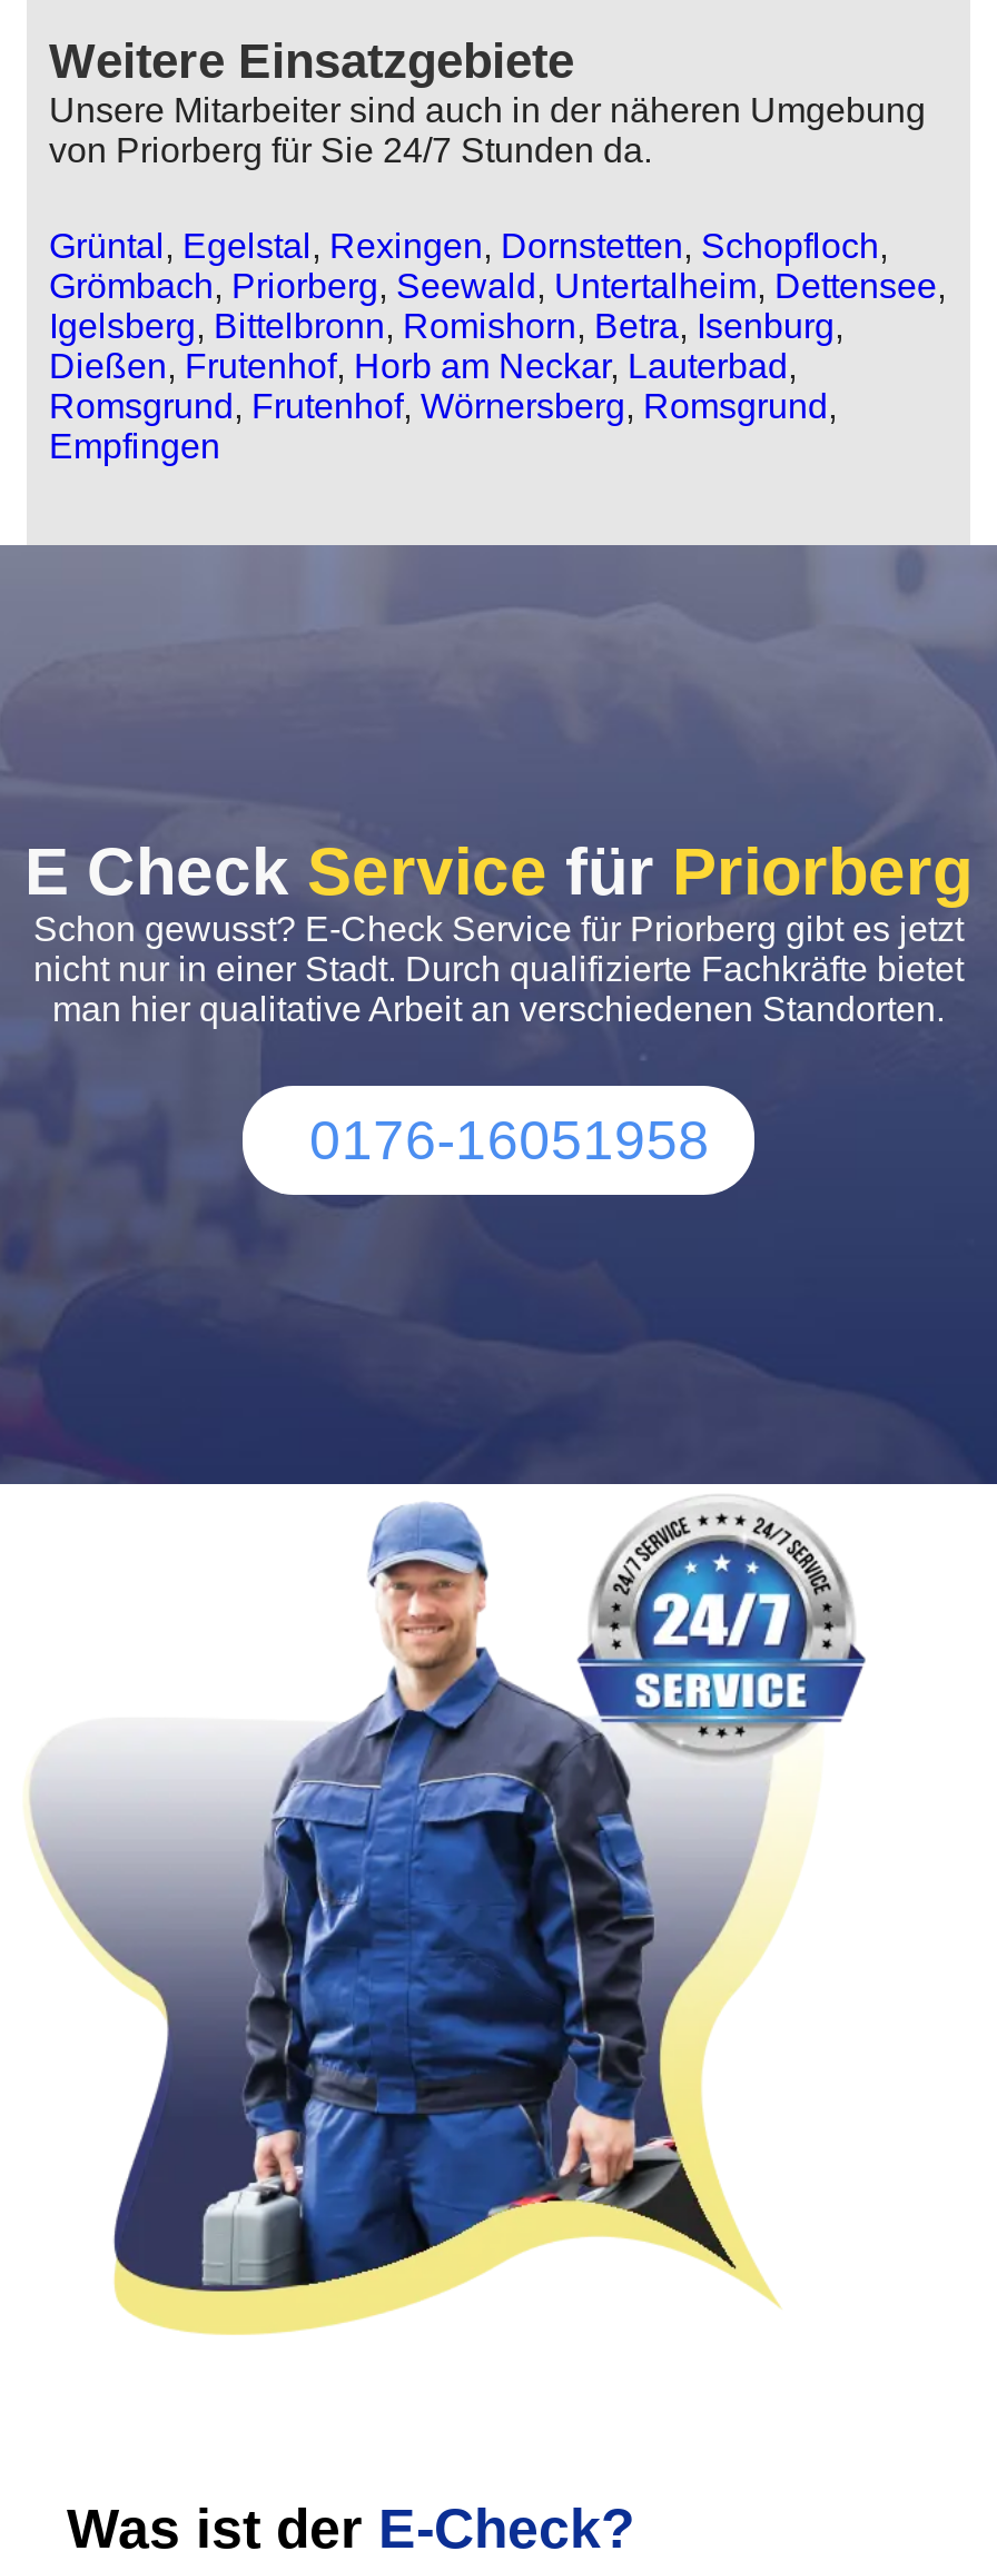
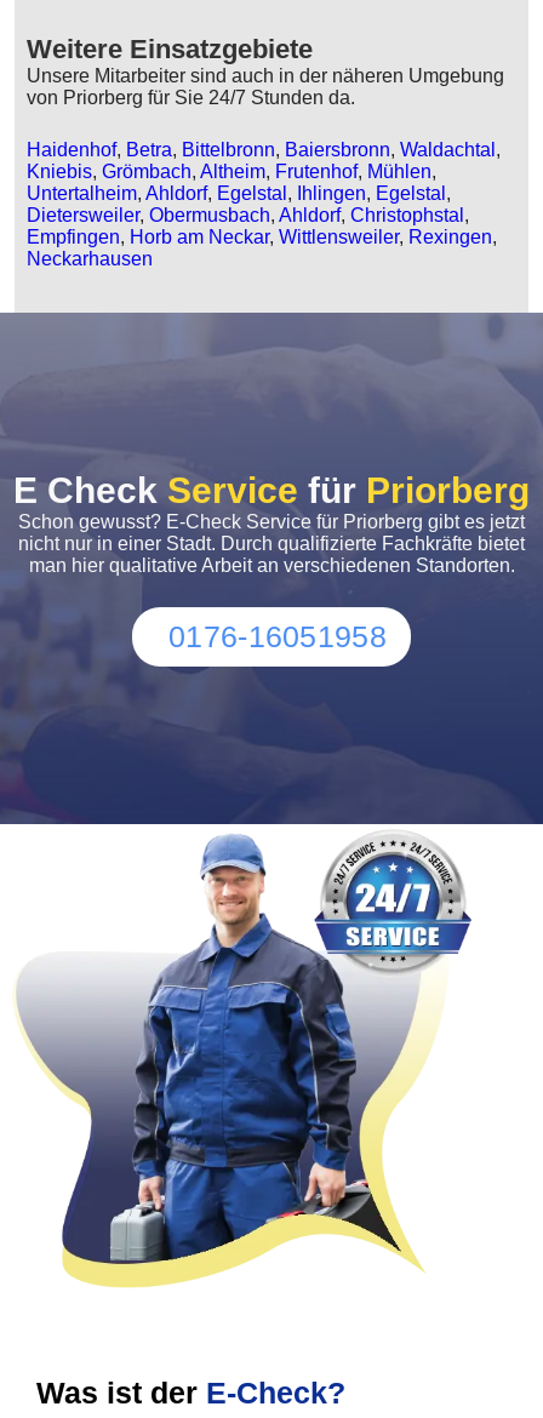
- Grüntal, Egelstal, Rexingen, Dornstetten, Schopfloch,
- Grömbach, Priorberg, Seewald, Untertalheim, Dettensee,
- Igelsberg, Bittelbronn, Romishorn, Betra, Isenburg,
- Dießen,Frutenhof, Horb am Neckar, Lauterbad,
- Romsgrund, Frutenhof, Wörnersberg, Romsgrund,
- Empfingen
+ Haidenhof, Betra, Bittelbronn, Baiersbronn, Waldachtal,
+ Kniebis, Grömbach, Altheim, Frutenhof, Mühlen,
+ Untertalheim, Ahldorf, Egelstal, Ihlingen, Egelstal,
+ Dietersweiler,Obermusbach, Ahldorf, Christophstal,
+ Empfingen, Horb am Neckar, Wittlensweiler, Rexingen,
+ Neckarhausen
